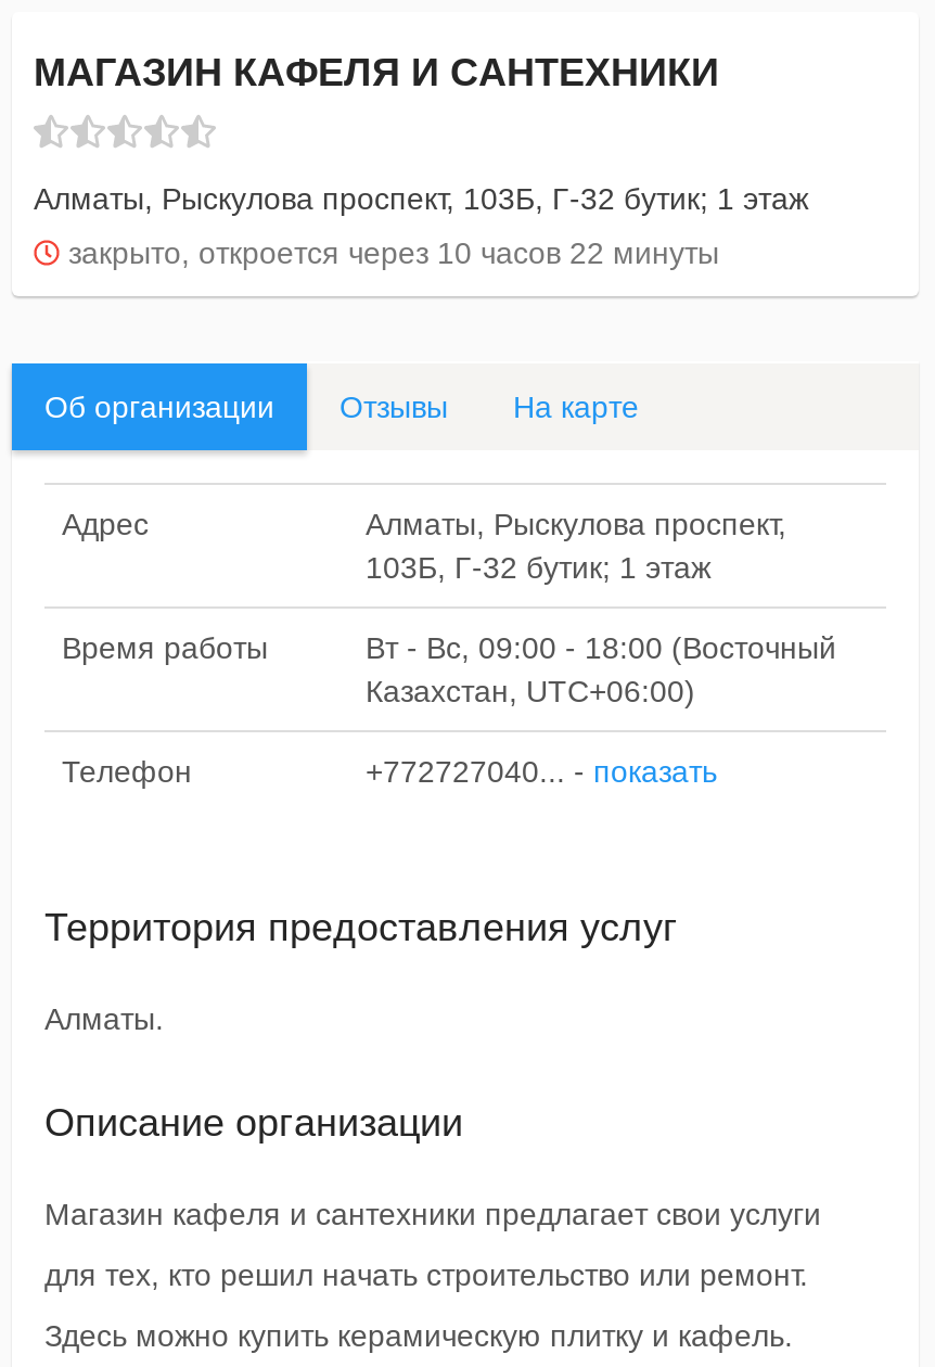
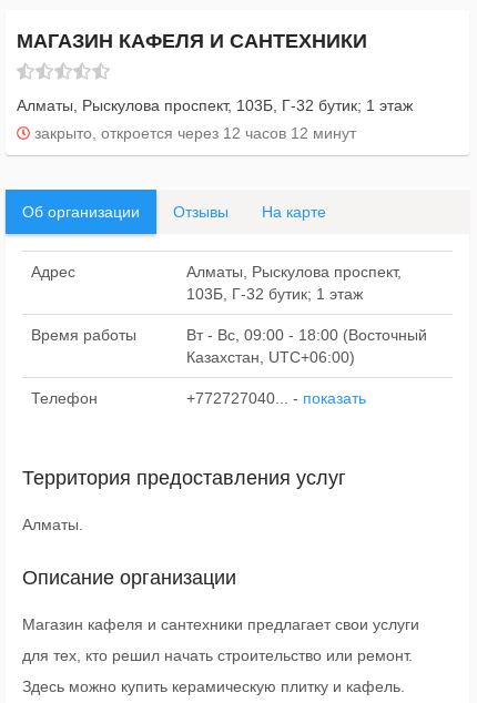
- закрыто, откроется через 10 часов 22 минуты
+ закрыто, откроется через 12 часов 12 минут
